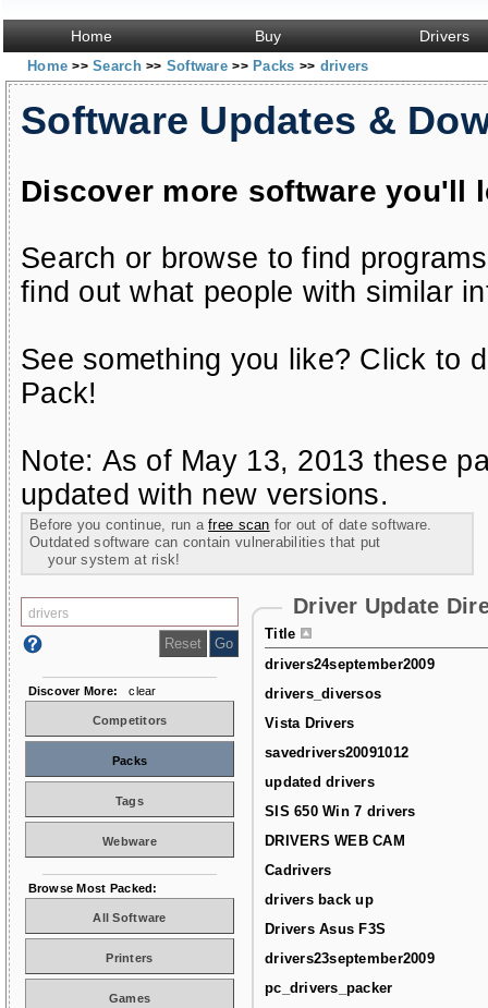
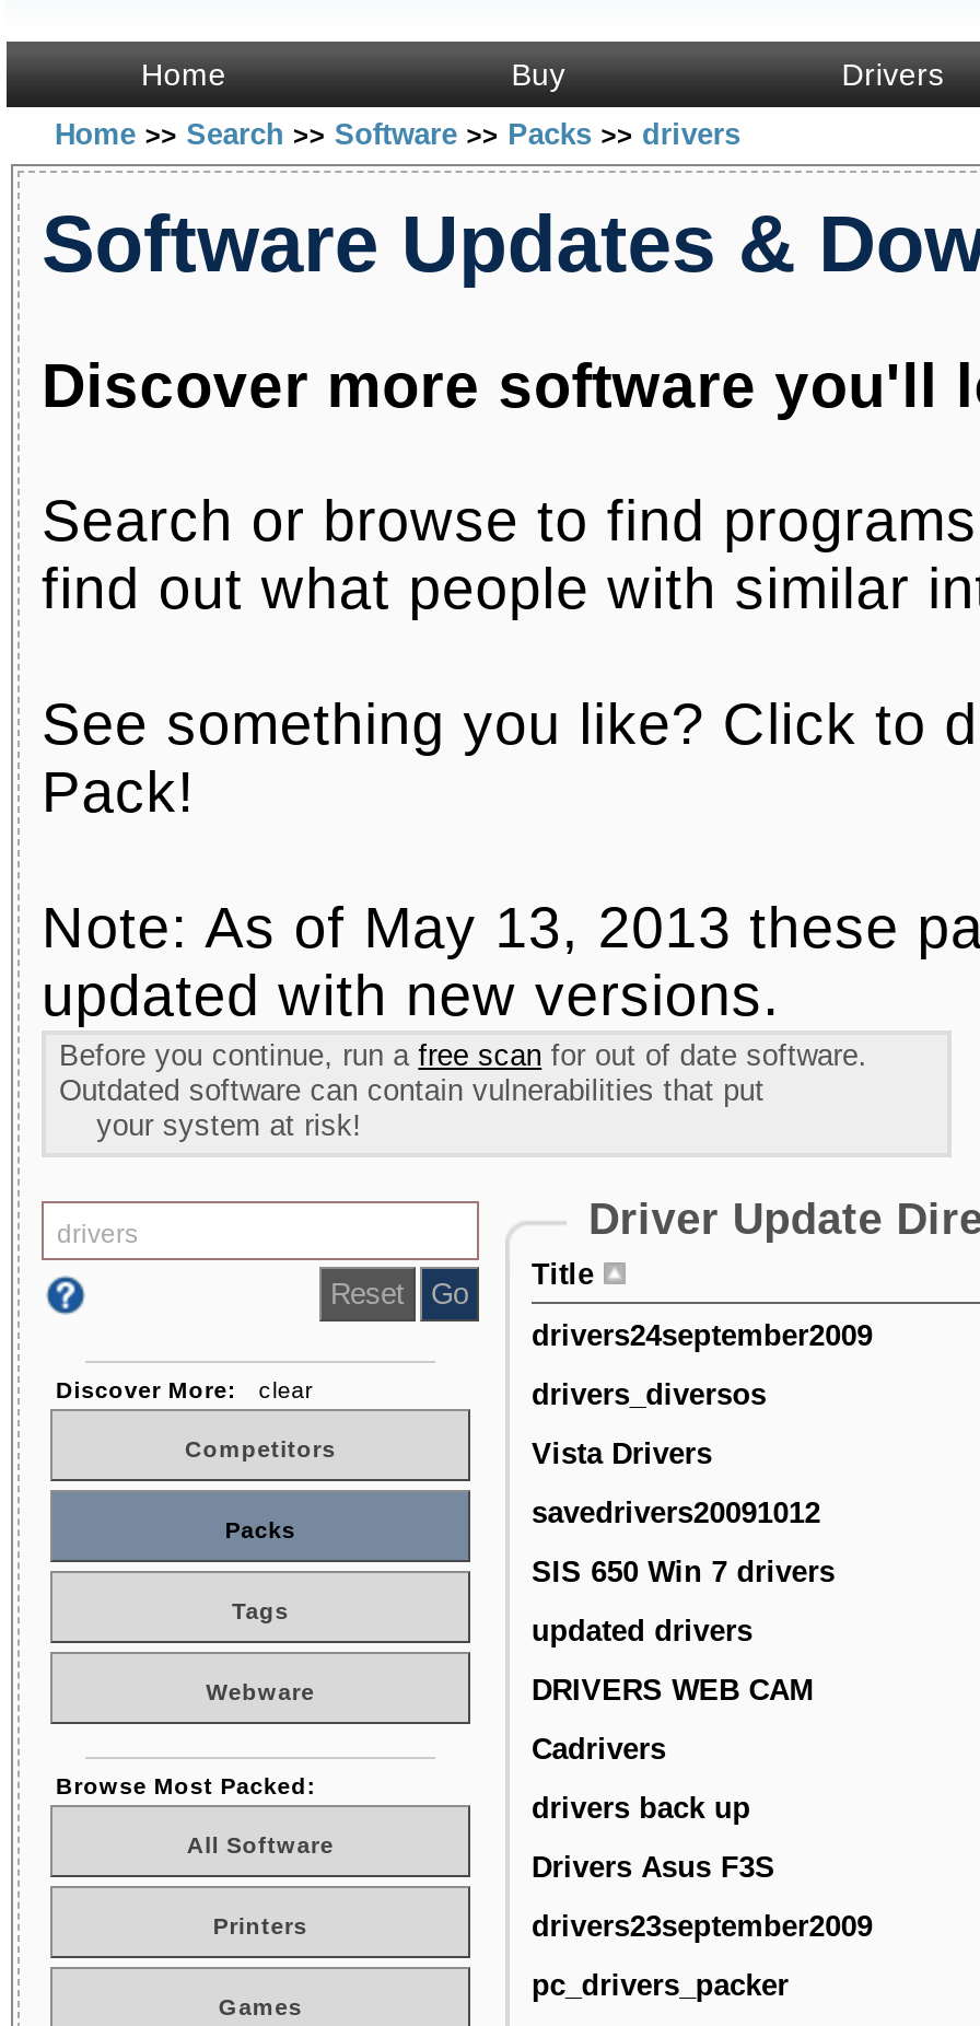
moved down: updated drivers

moved up: SIS 650 Win 7 drivers
